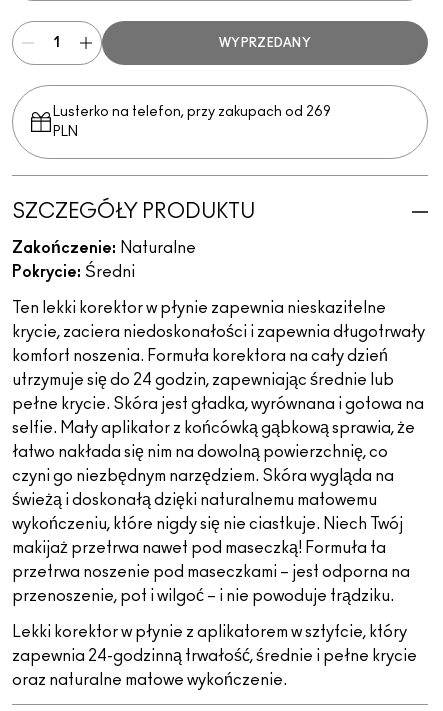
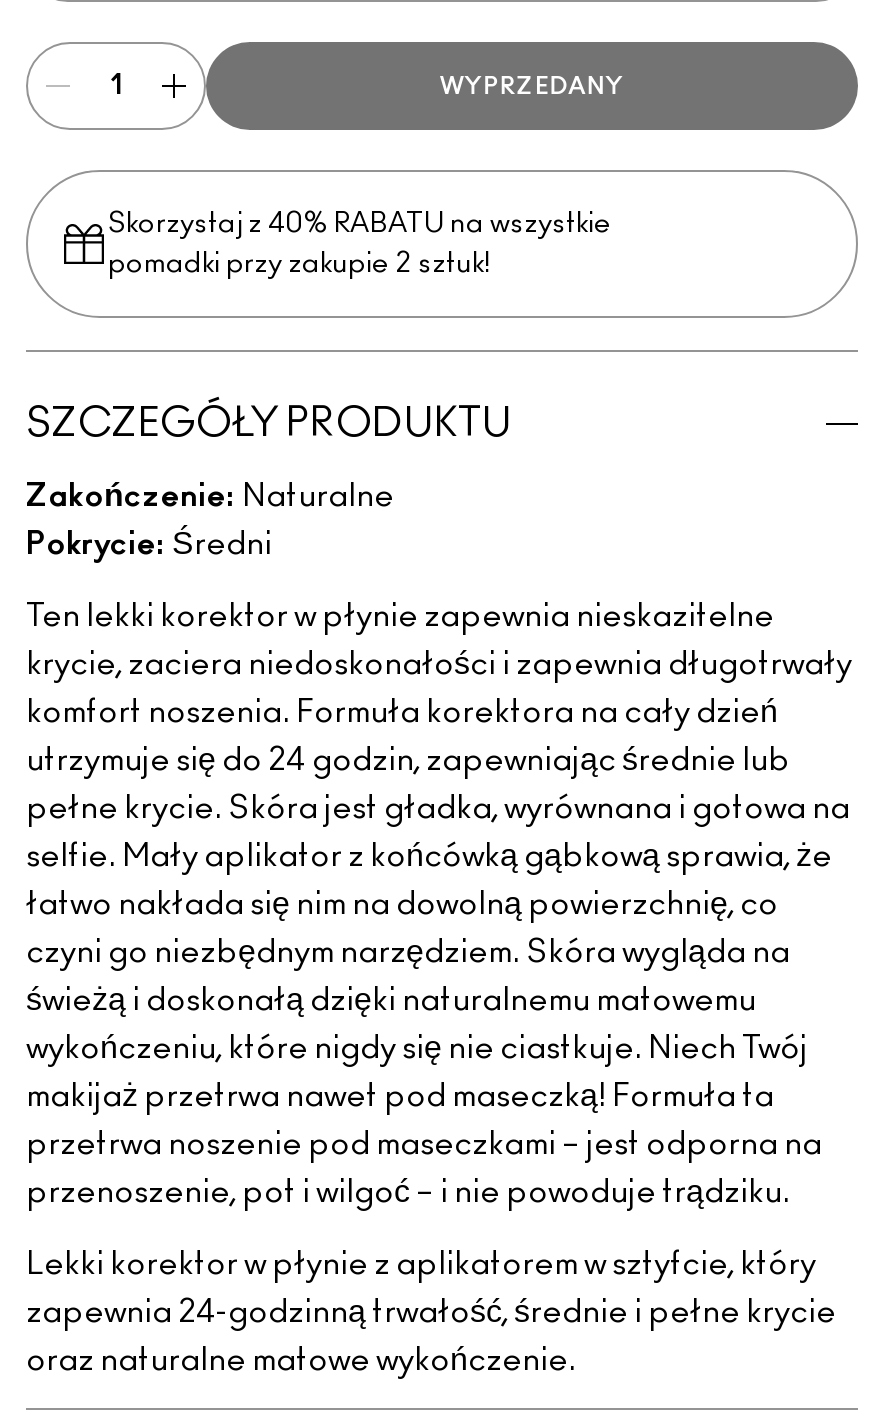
- Lusterko na telefon, przy zakupach od 269
- PLN
+ Skorzystaj z 40% RABATU na wszystkie
+ pomadki przy zakupie 2 sztuk!
